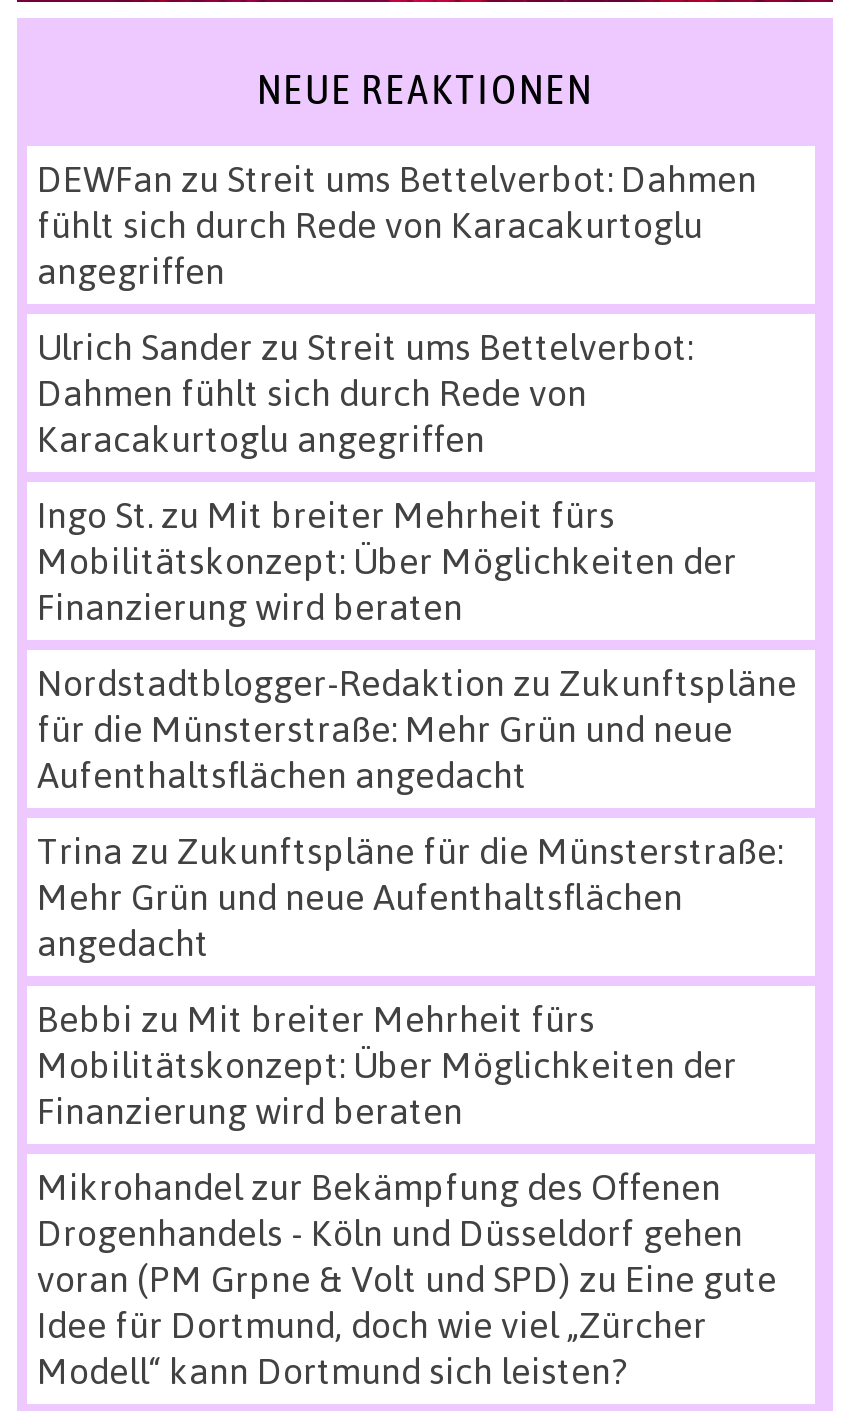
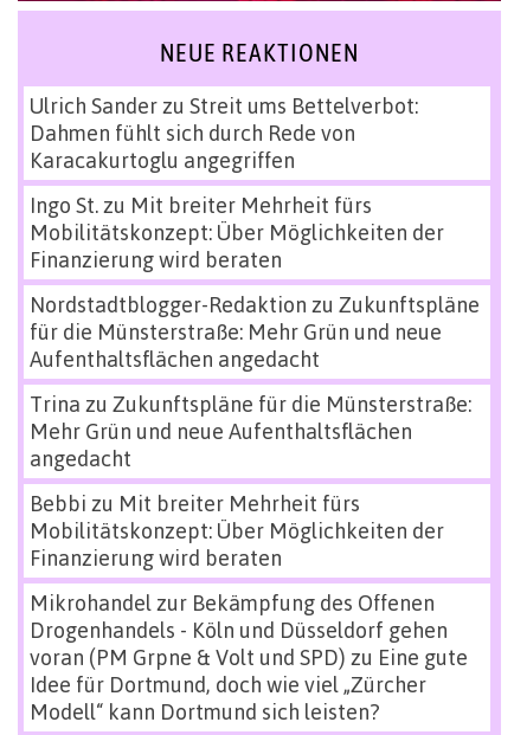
- DEWFan zu Streit ums Bettelverbot: Dahmen
- fühlt sich durch Rede von Karacakurtoglu
- angegriffen
